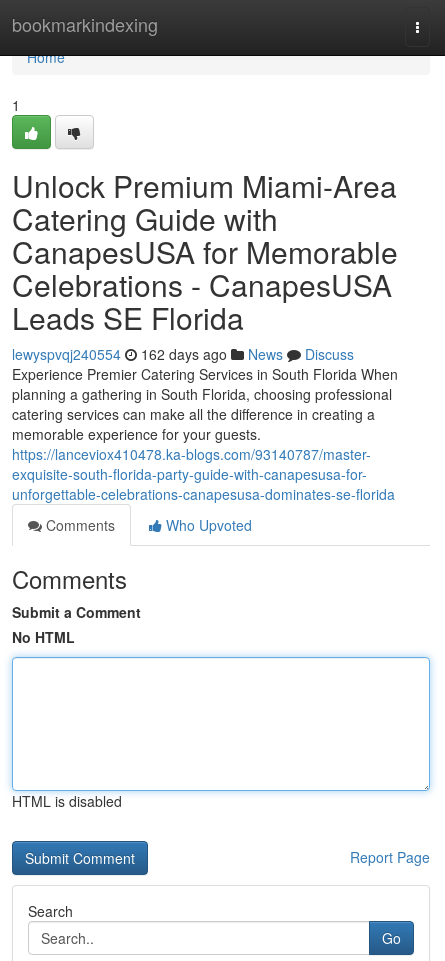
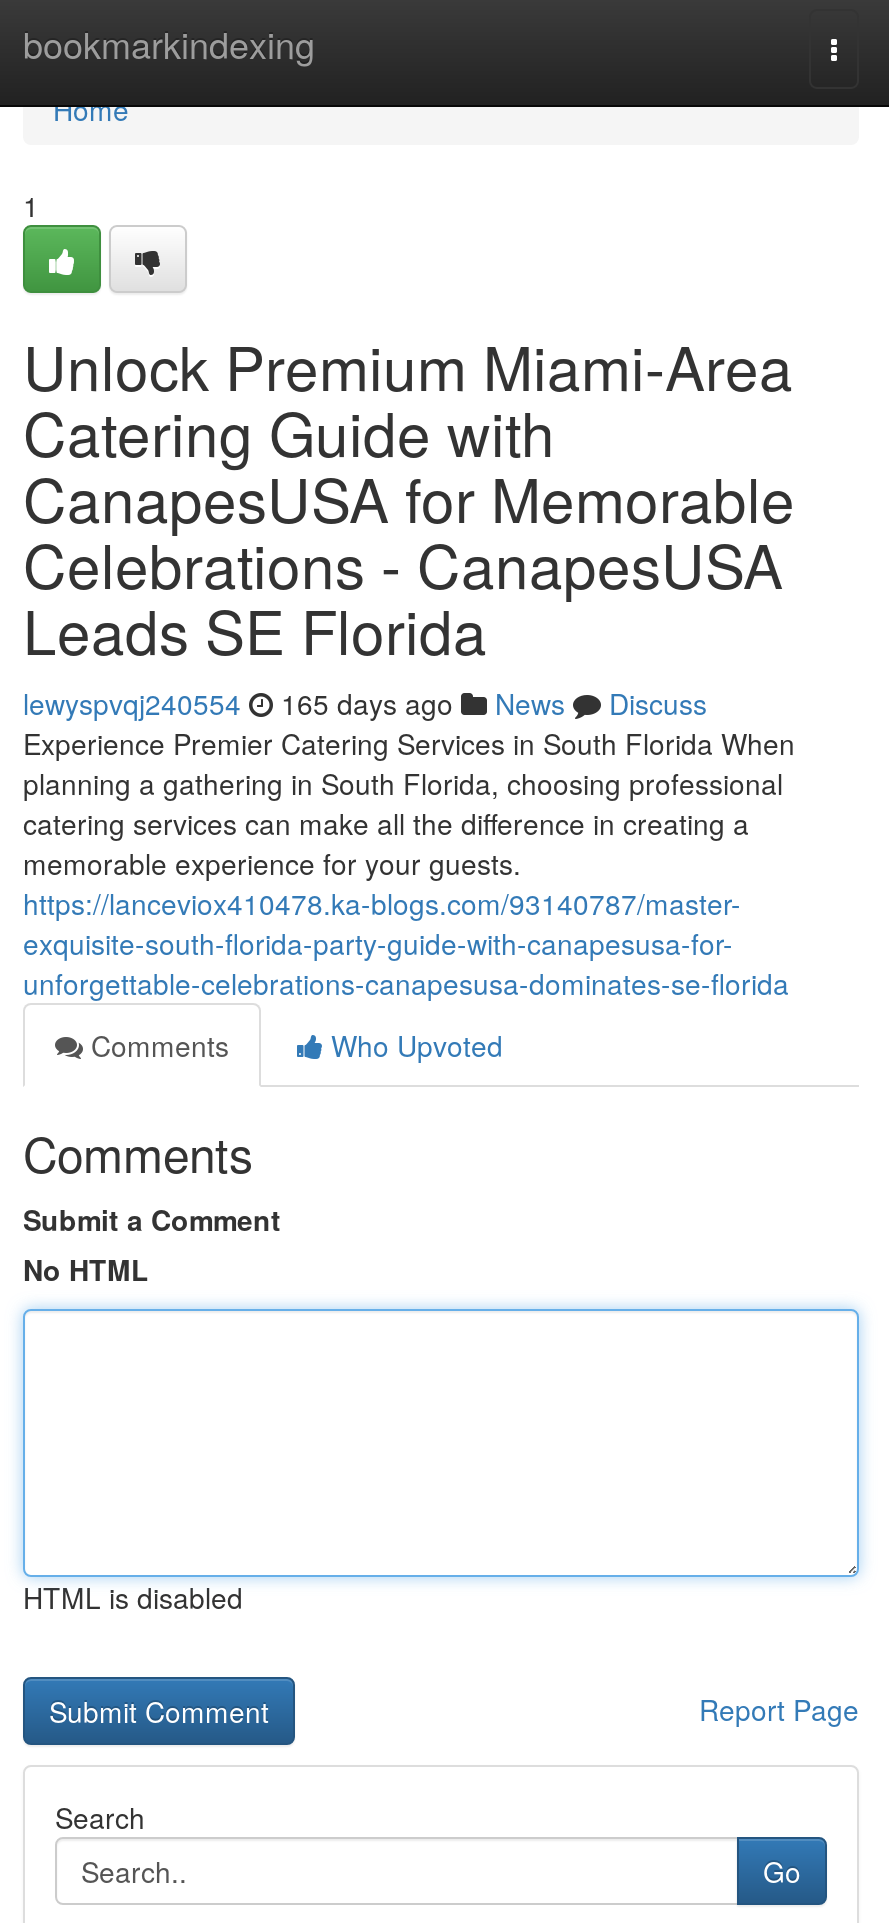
- lewyspvqj240554 162 days ago News Discuss
+ lewyspvqj240554 165 days ago News Discuss
